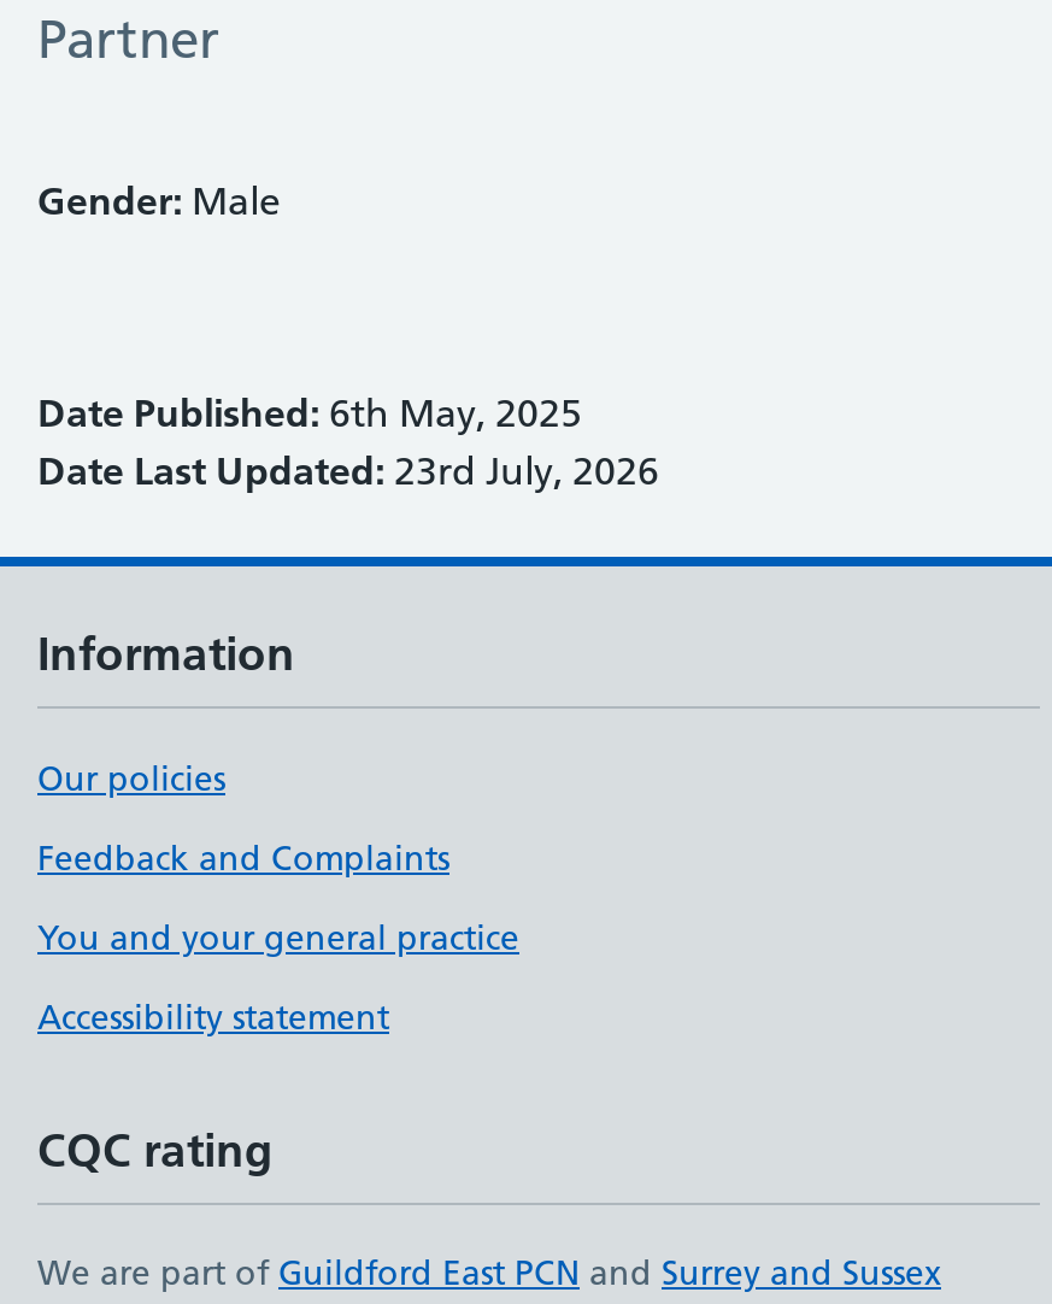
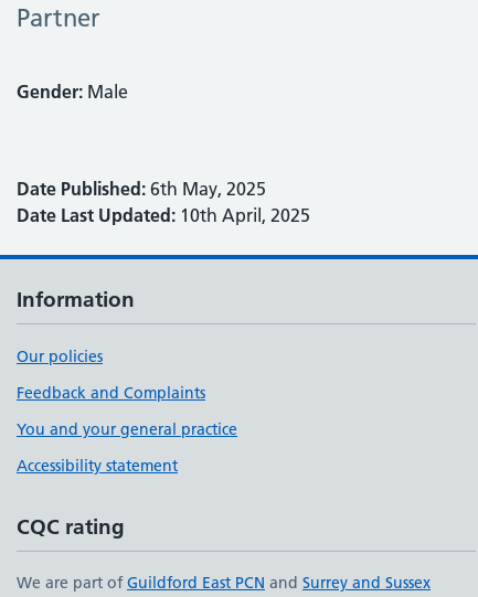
- Date Last Updated: 23rd July, 2026
+ Date Last Updated: 10th April, 2025
